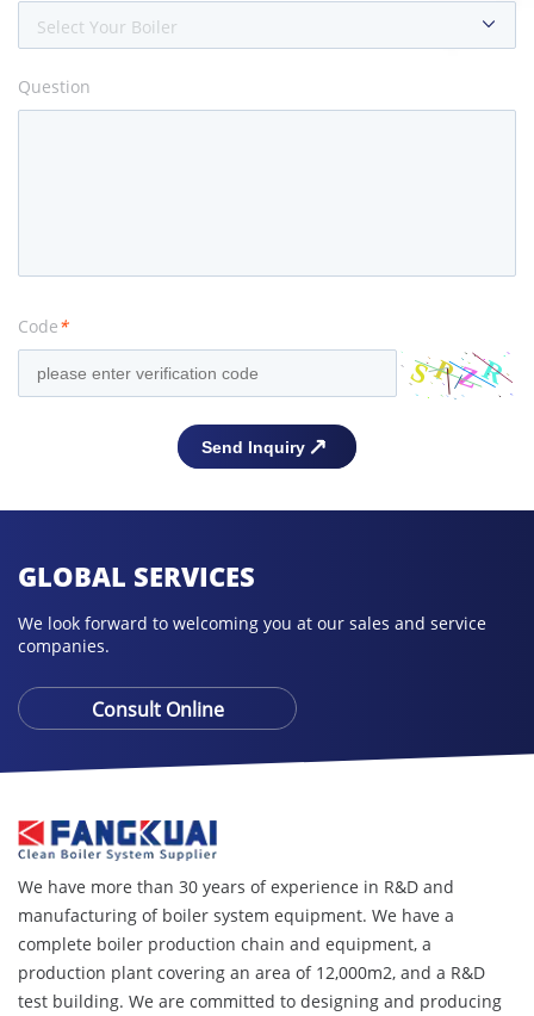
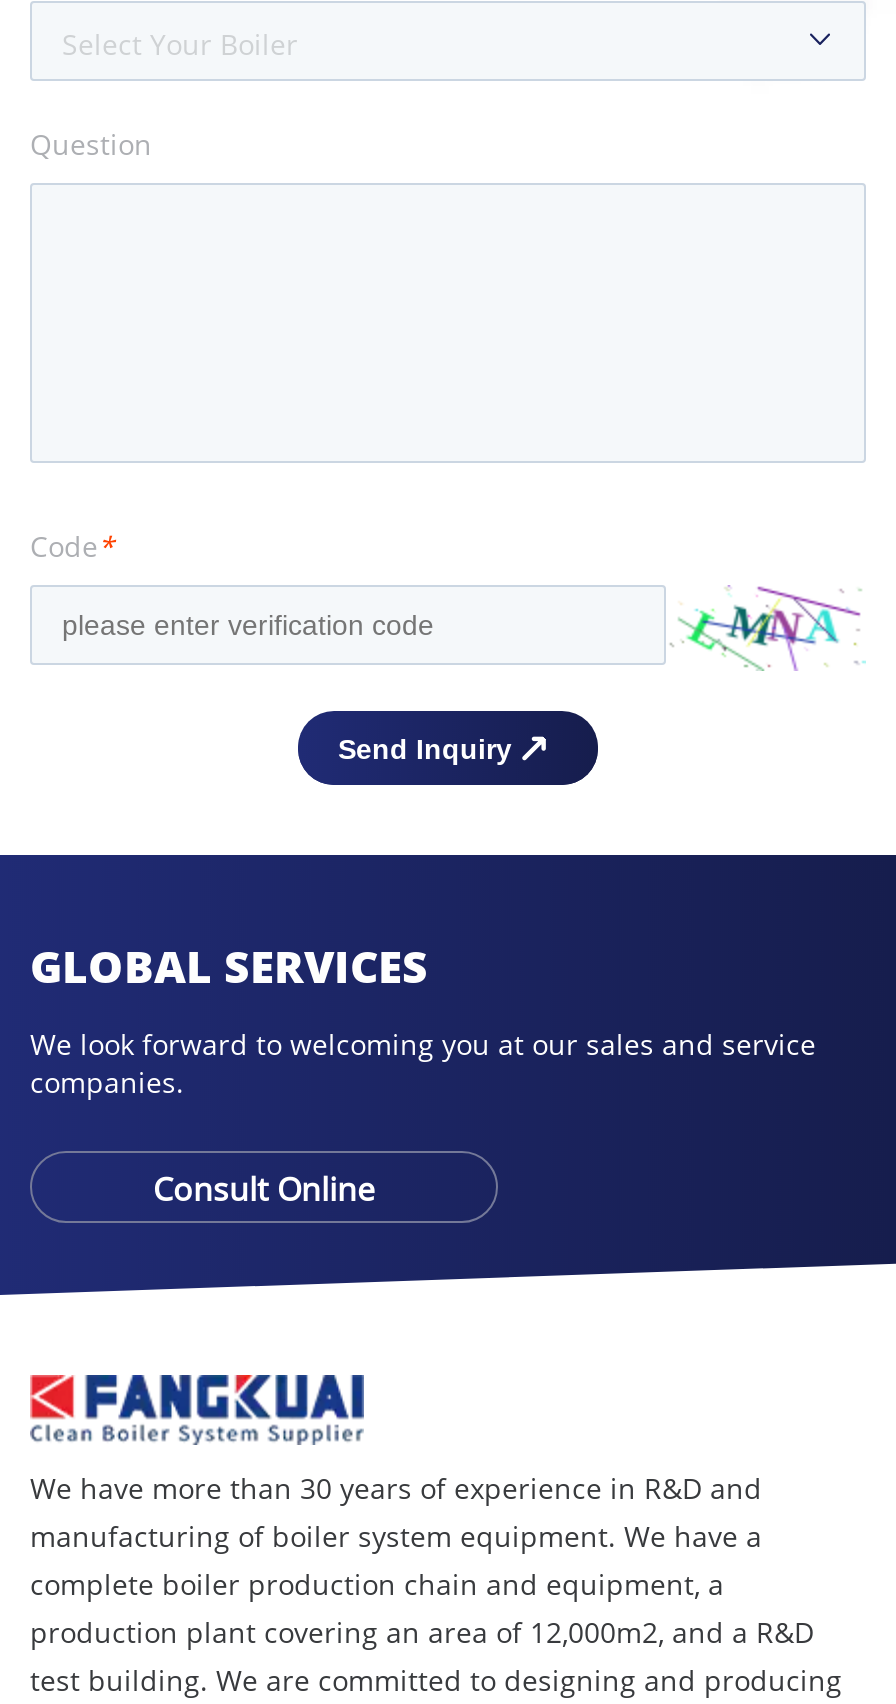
- [image]
+ [image]
